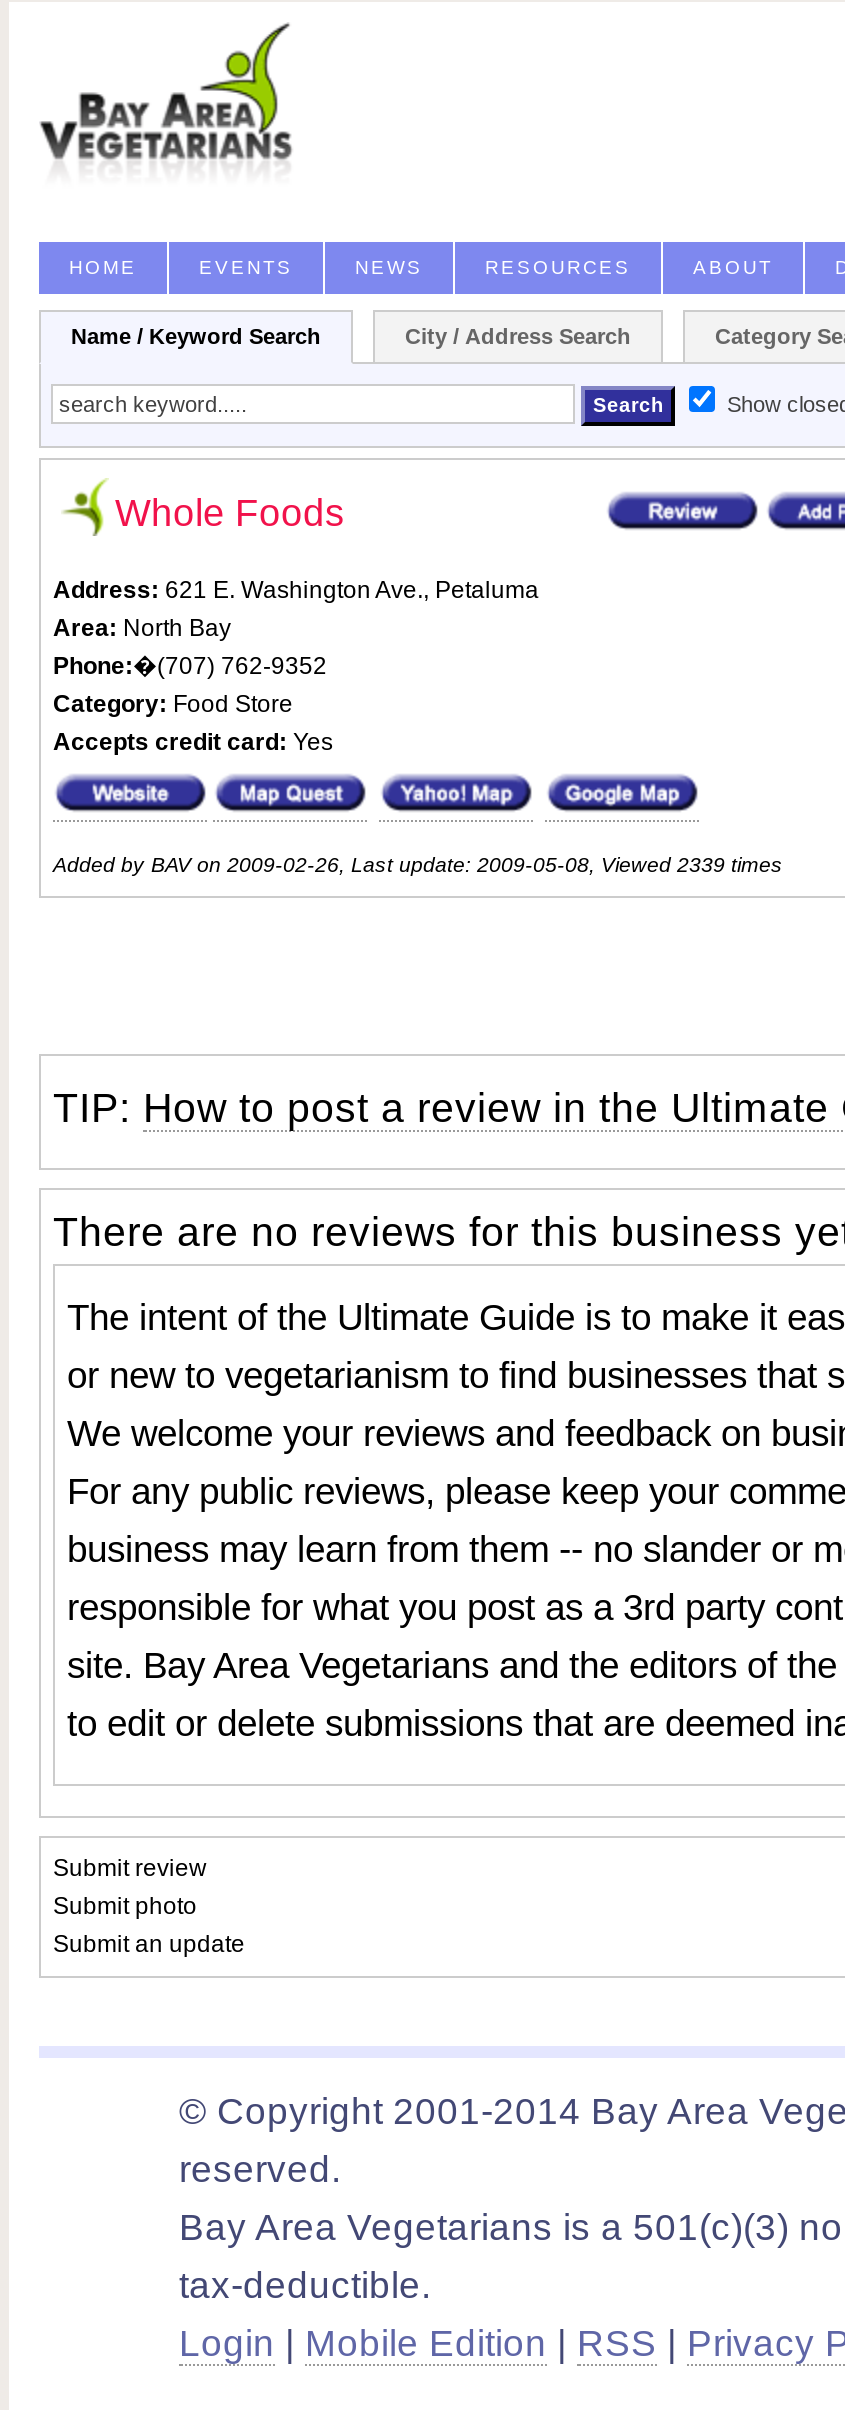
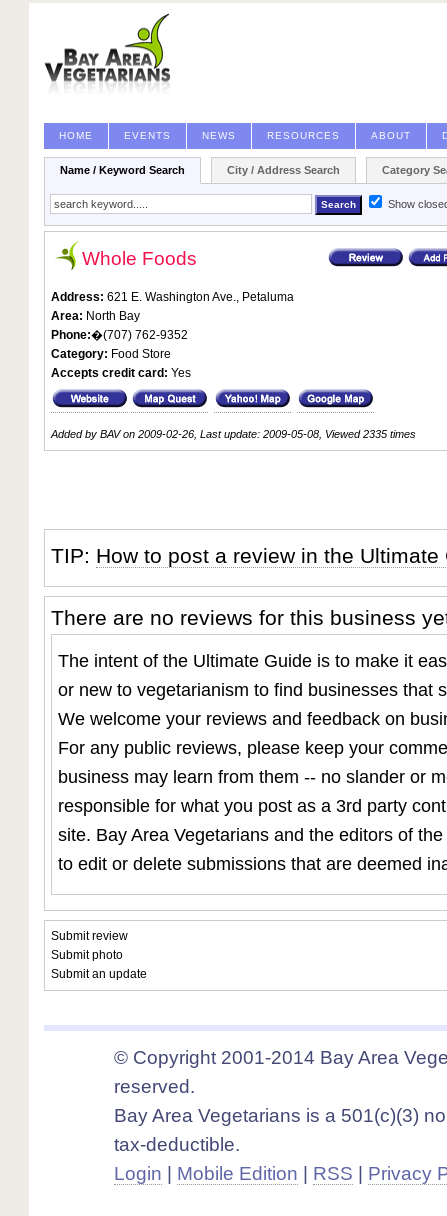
- Added by BAV on 2009-02-26, Last update: 2009-05-08, Viewed 2339 times
+ Added by BAV on 2009-02-26, Last update: 2009-05-08, Viewed 2335 times
